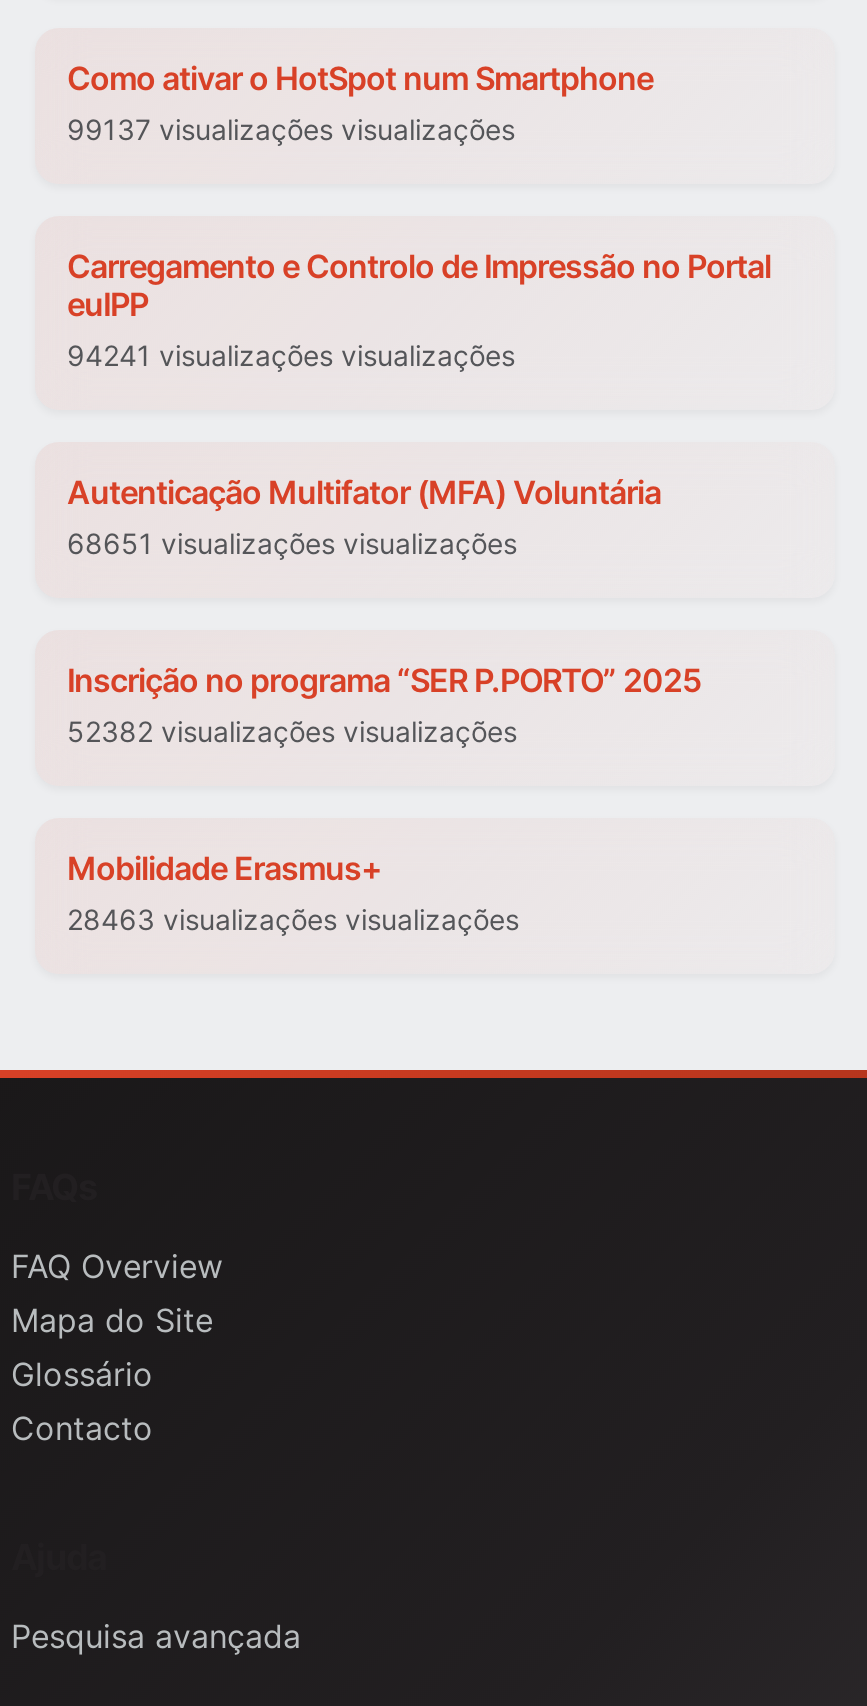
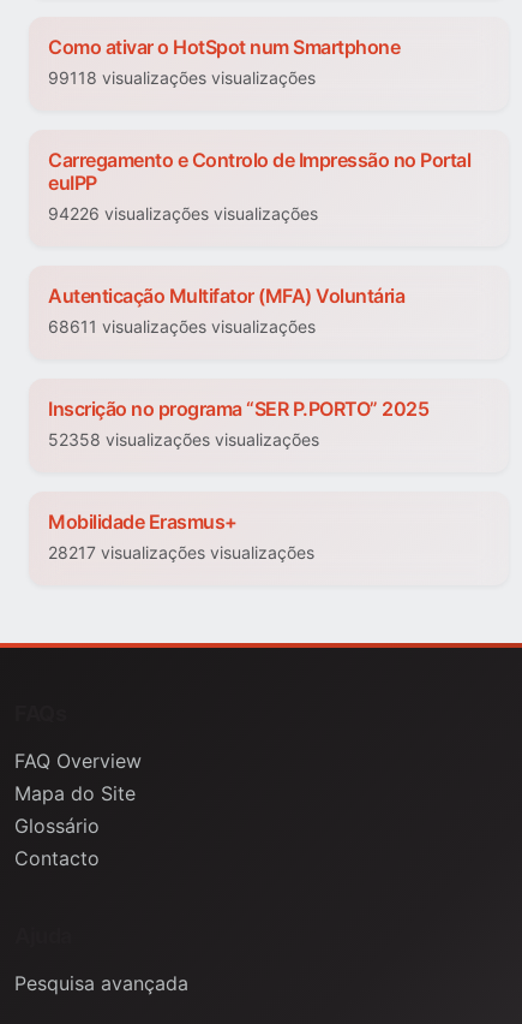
- 99137 visualizações visualizações
+ 99118 visualizações visualizações

- 94241 visualizações visualizações
+ 94226 visualizações visualizações

- 68651 visualizações visualizações
+ 68611 visualizações visualizações

- 52382 visualizações visualizações
+ 52358 visualizações visualizações

- 28463 visualizações visualizações
+ 28217 visualizações visualizações
